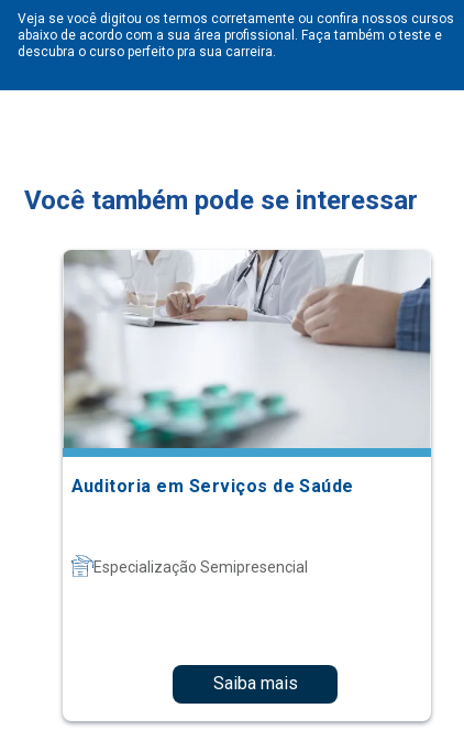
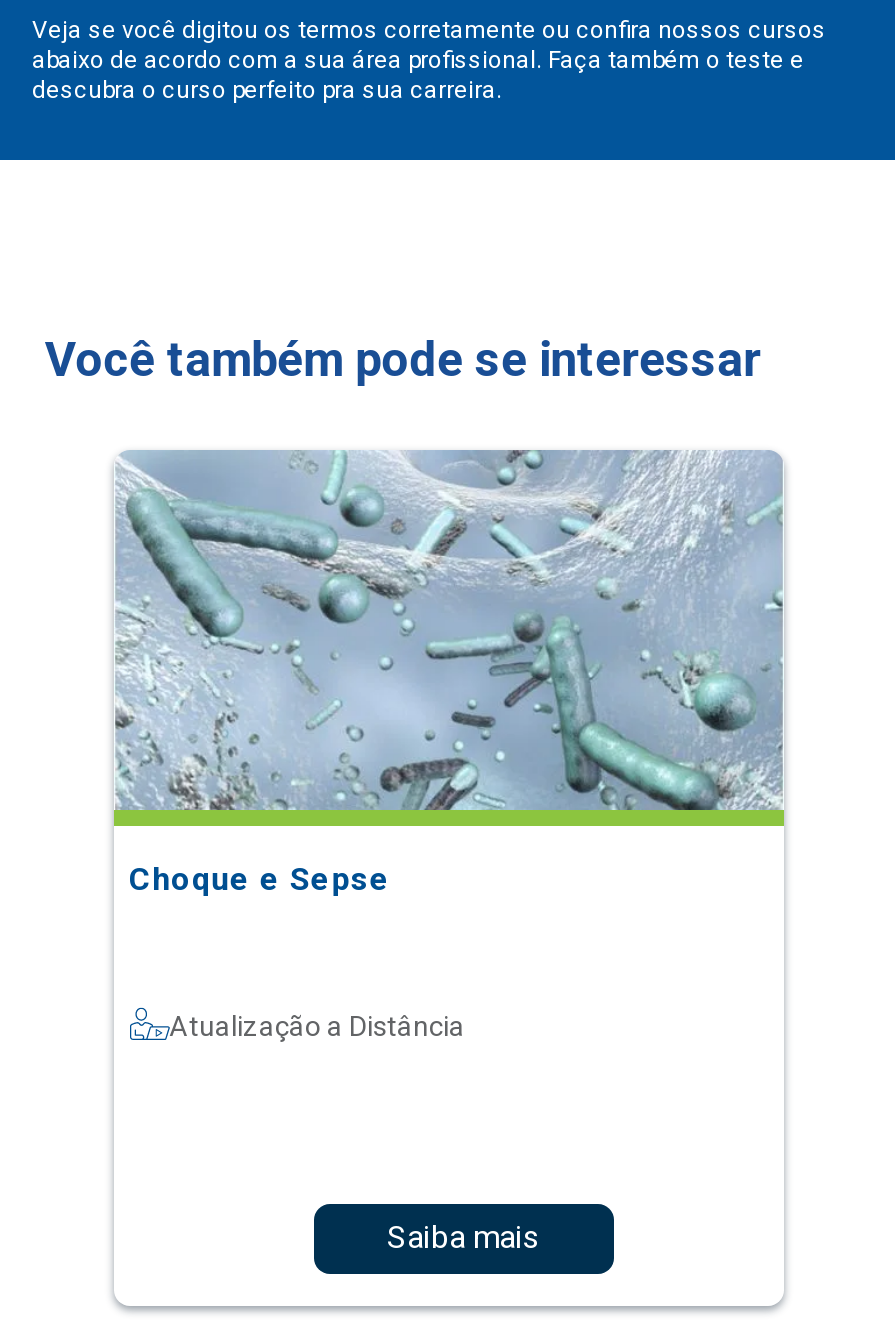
- [image]
- Auditoria em Serviços de Saúde
+ [image]
+ Choque e Sepse

- Especialização Semipresencial
+ Atualização a Distância
